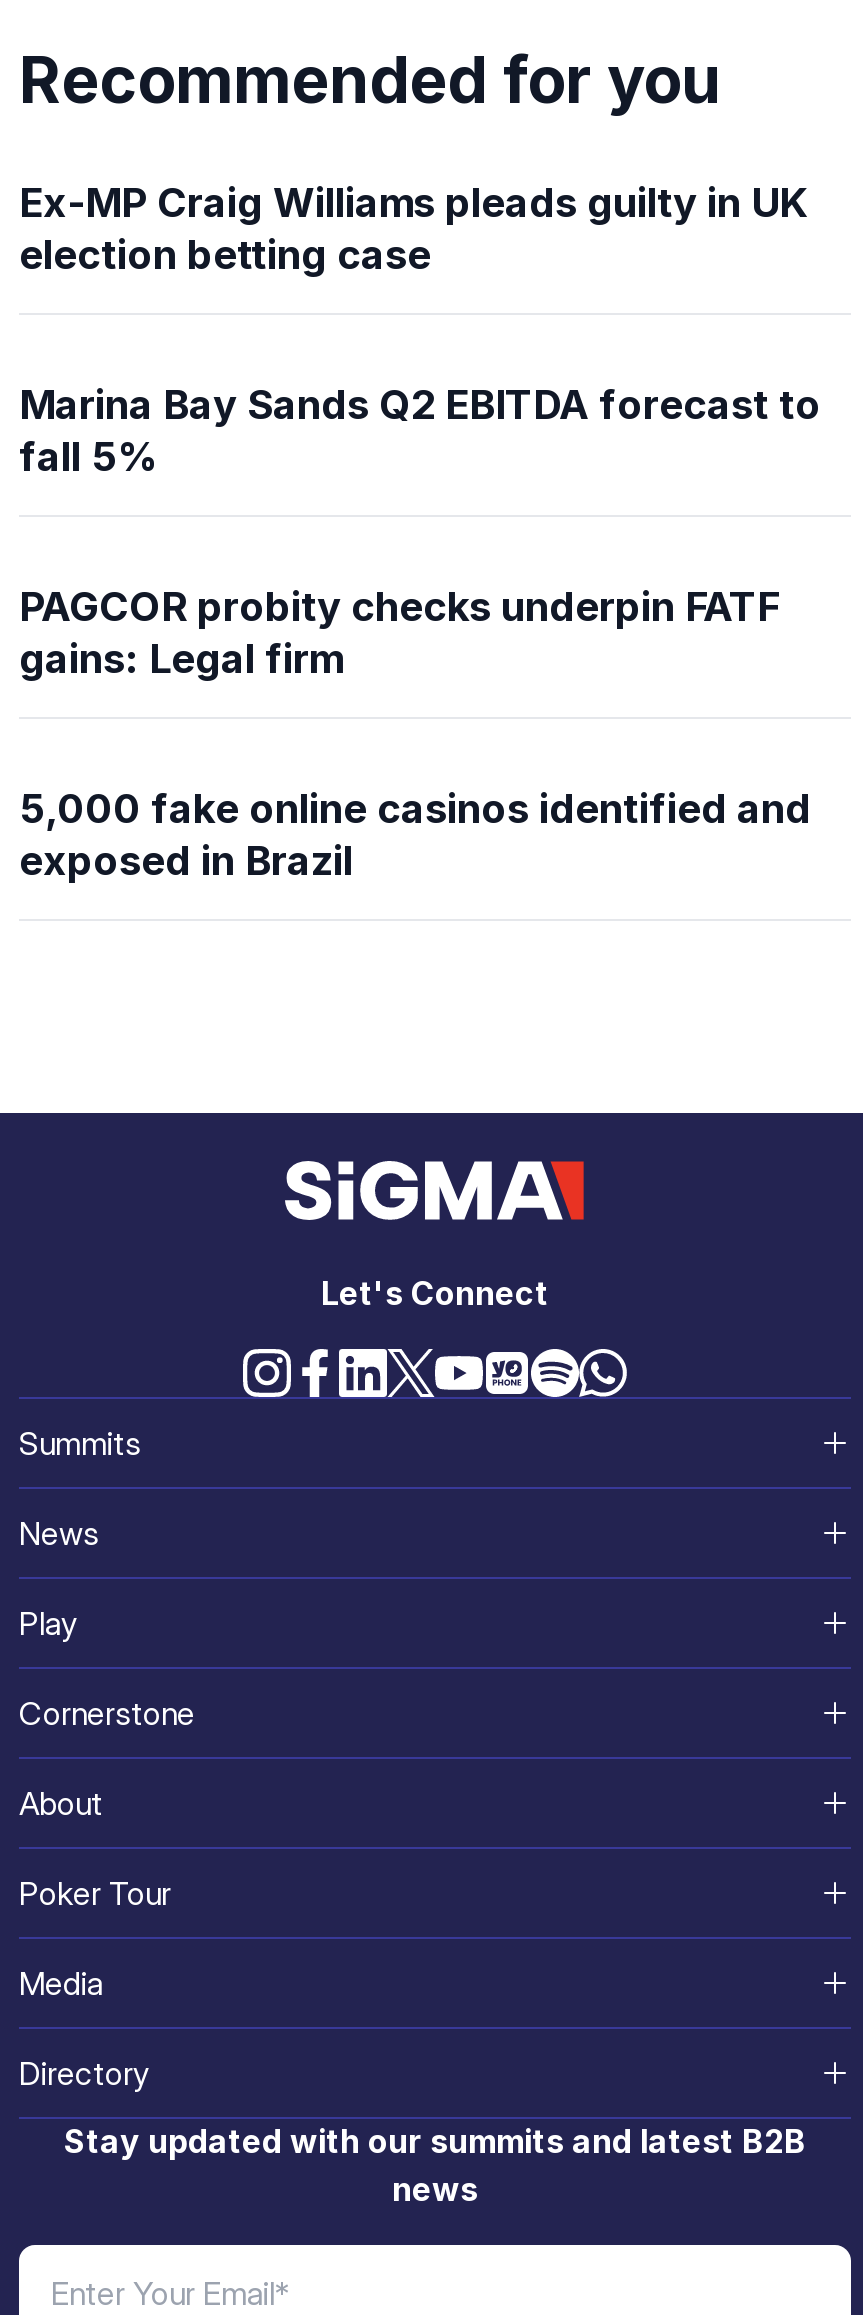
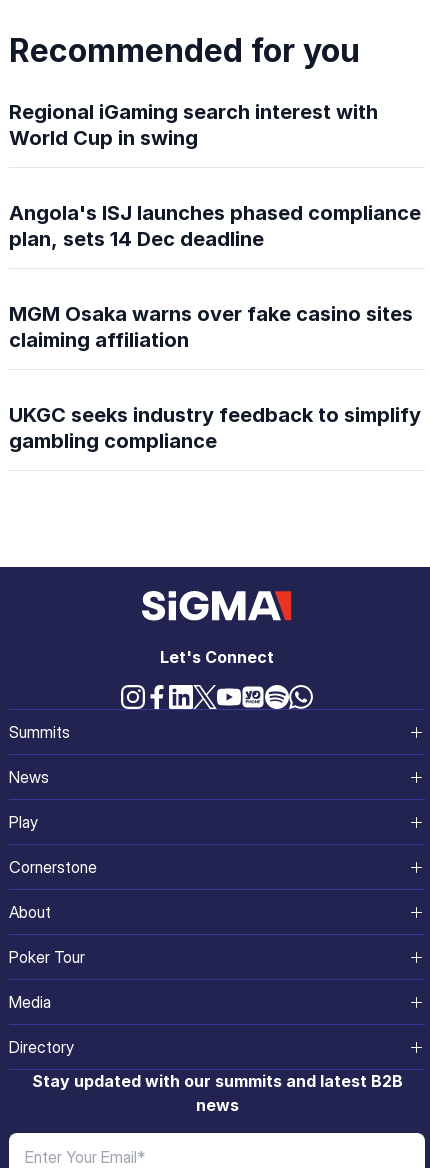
- Ex-MP Craig Williams pleads guilty in UK
- election betting case
+ Regional iGaming search interest with
+ World Cup in swing

- Marina Bay Sands Q2 EBITDA forecast to
- fall 5%
+ Angola's ISJ launches phased compliance
+ plan, sets 14 Dec deadline

- PAGCOR probity checks underpin FATF
- gains: Legal firm
+ MGM Osaka warns over fake casino sites
+ claiming affiliation

- 5,000 fake online casinos identified and
- exposed in Brazil
+ UKGC seeks industry feedback to simplify
+ gambling compliance
